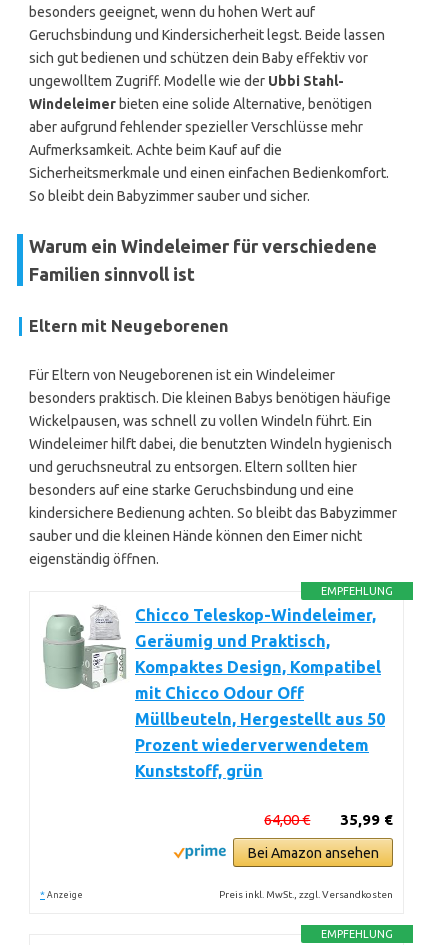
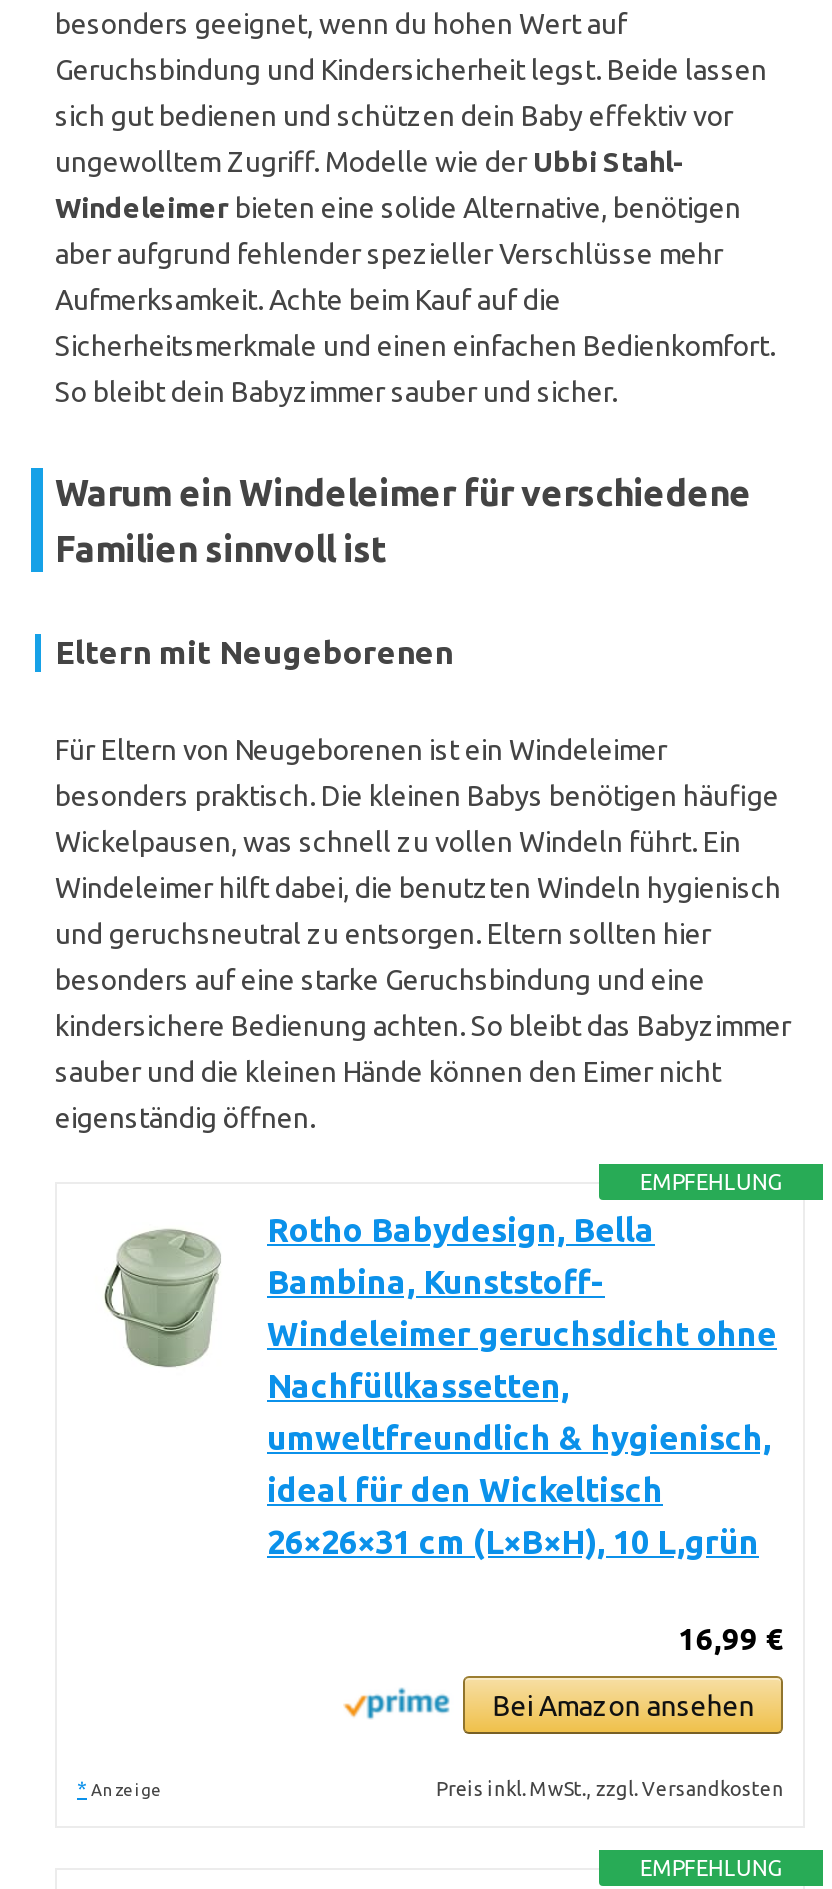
- [image]
- Chicco Teleskop-Windeleimer,
- Geräumig und Praktisch,
- Kompaktes Design, Kompatibel
- mit Chicco Odour Off
- Müllbeuteln, Hergestellt aus 50
- Prozent wiederverwendetem
- Kunststoff, grün
+ [image]
+ Rotho Babydesign, Bella
+ Bambina, Kunststoff-
+ Windeleimer geruchsdicht ohne
+ Nachfüllkassetten,
+ umweltfreundlich & hygienisch,
+ ideal für den Wickeltisch
+ 26×26×31 cm (L×B×H), 10 L,grün

- 35,99 €
- 64,00 €
+ 16,99 €
